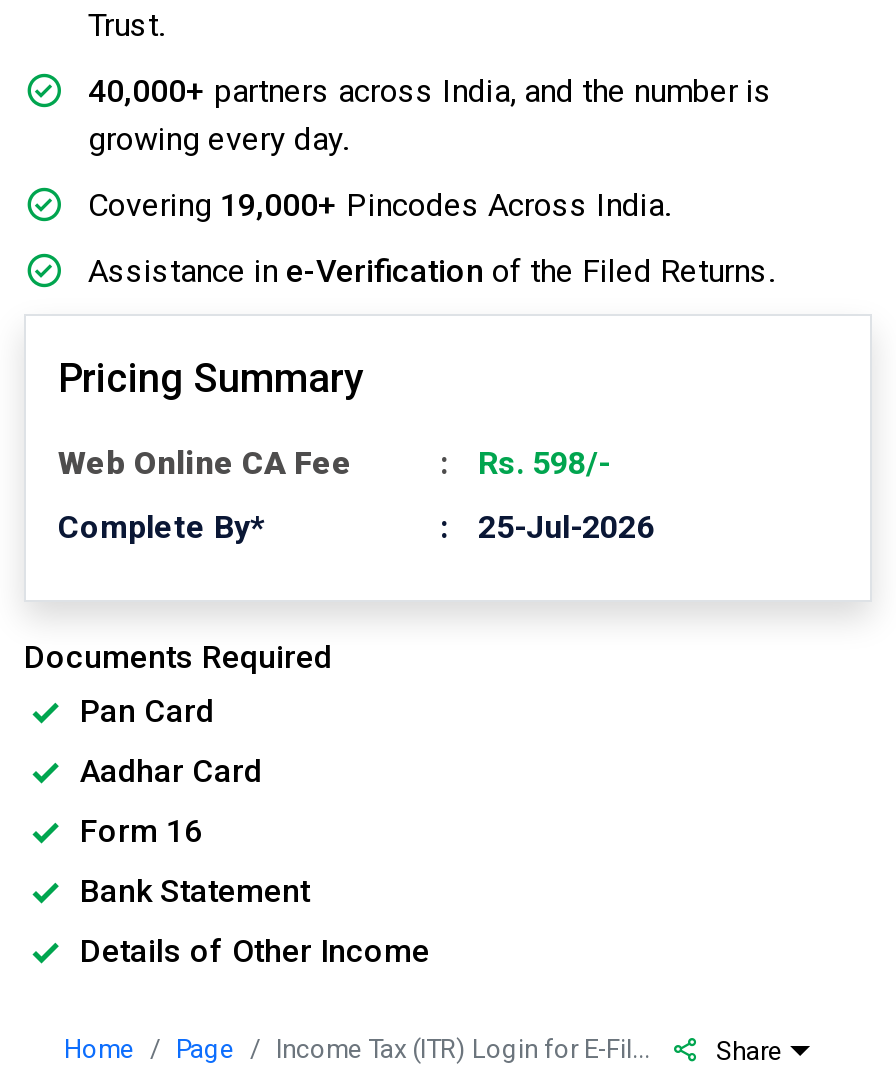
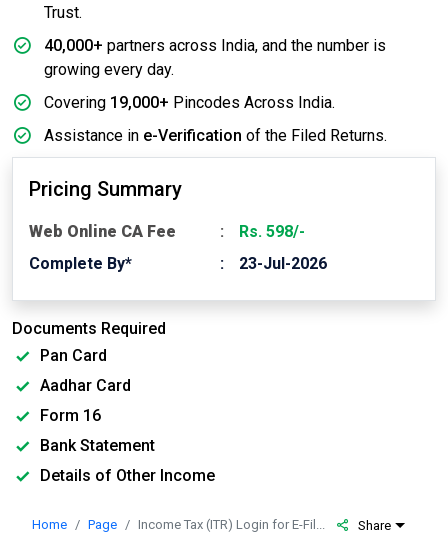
- 25-Jul-2026
+ 23-Jul-2026
